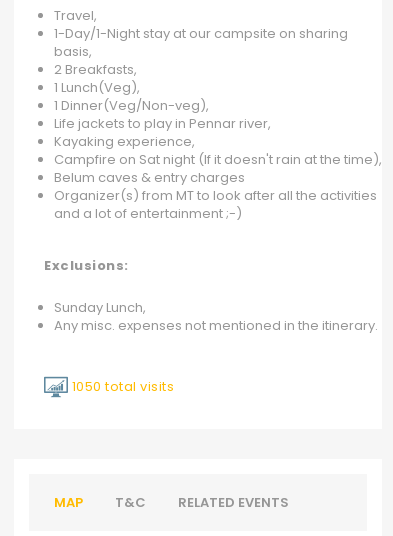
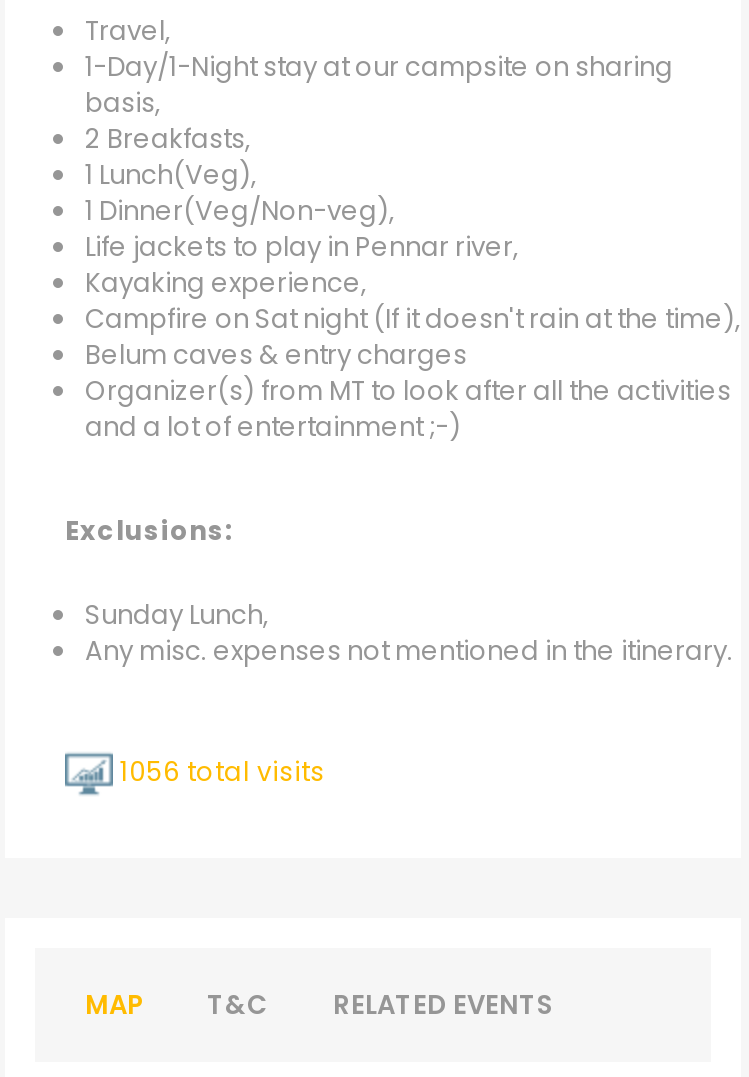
- 1050 total visits
+ 1056 total visits
